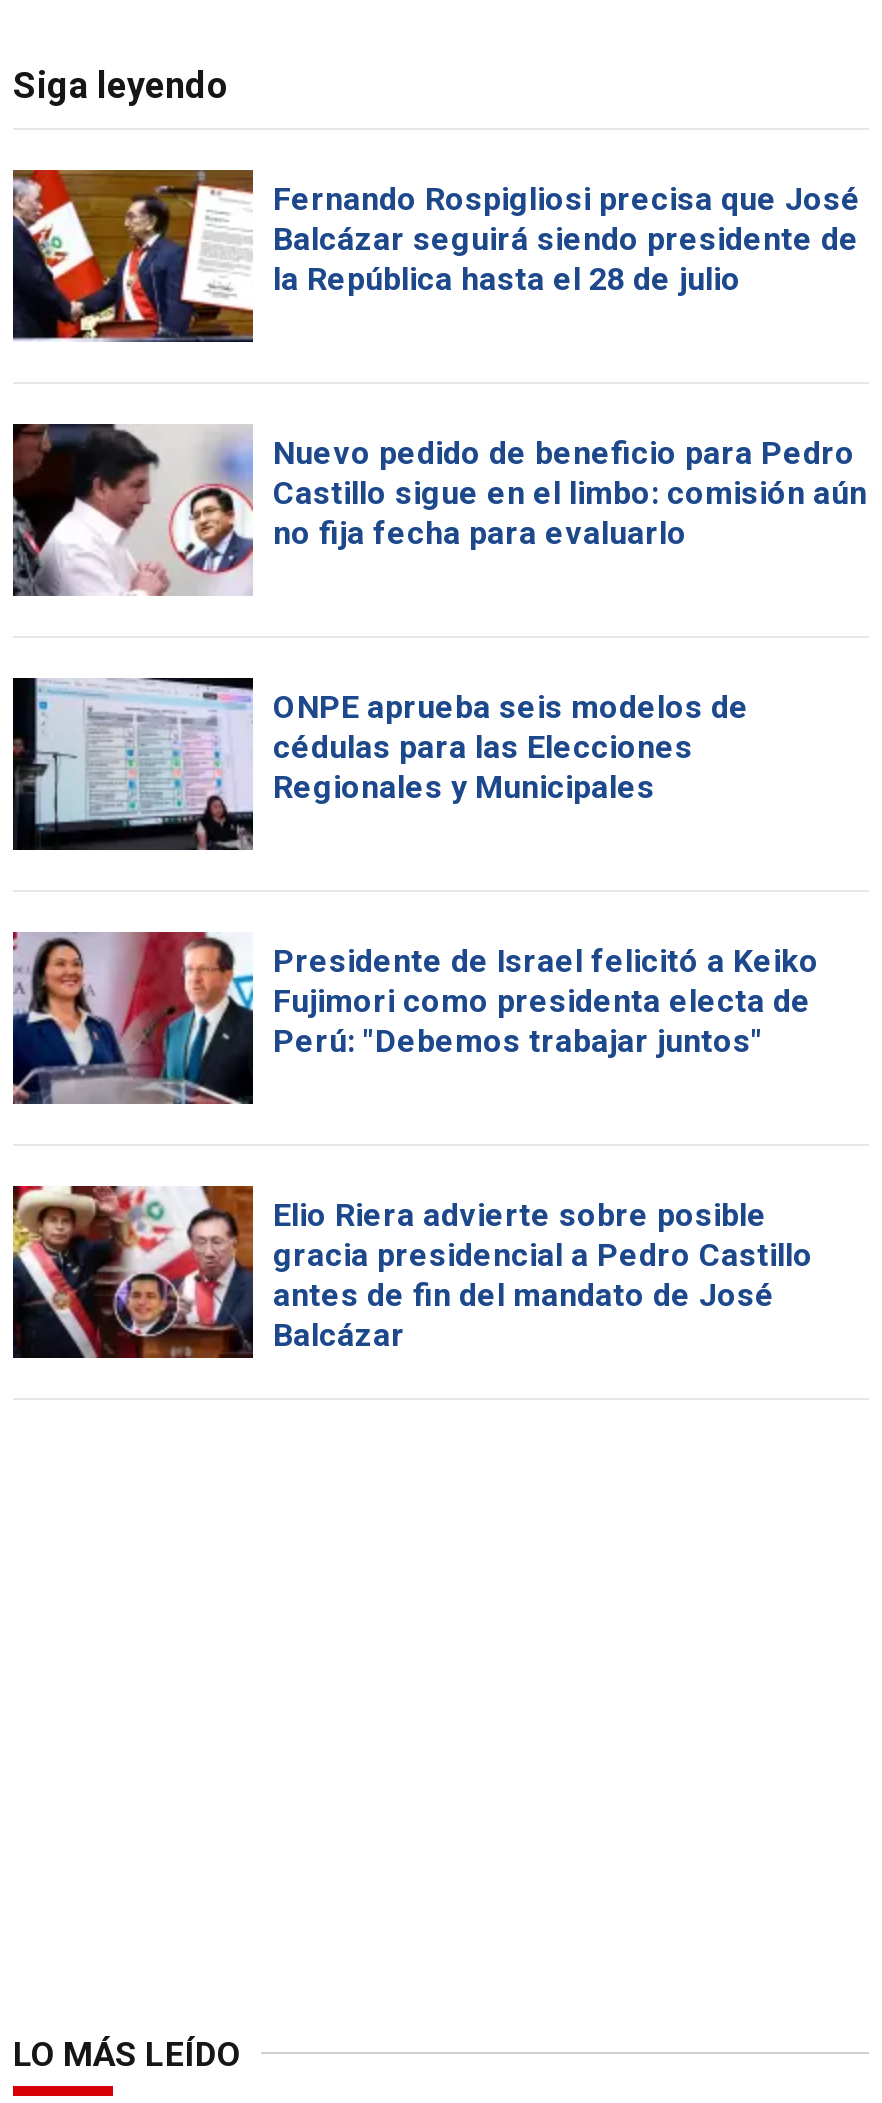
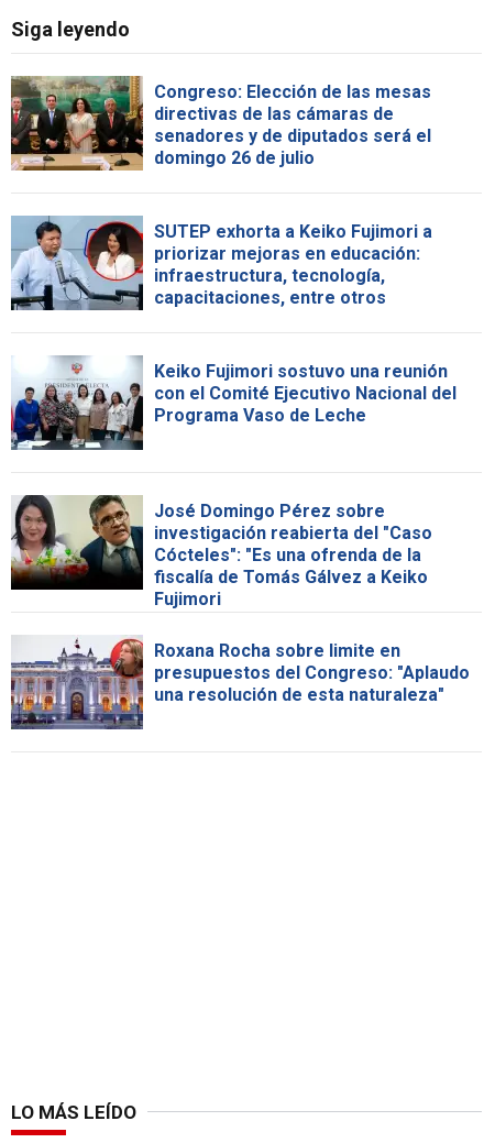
- [image]
- Fernando Rospigliosi precisa que José
- Balcázar seguirá siendo presidente de
- la República hasta el 28 de julio
+ [image]
+ Congreso: Elección de las mesas
+ directivas de las cámaras de
+ senadores y de diputados será el
+ domingo 26 de julio

- [image]
- Nuevo pedido de beneficio para Pedro
- Castillo sigue en el limbo: comisión aún
- no fija fecha para evaluarlo
+ [image]
+ SUTEP exhorta a Keiko Fujimori a
+ priorizar mejoras en educación:
+ infraestructura, tecnología,
+ capacitaciones, entre otros

- [image]
- ONPE aprueba seis modelos de
- cédulas para las Elecciones
- Regionales y Municipales
+ [image]
+ Keiko Fujimori sostuvo una reunión
+ con el Comité Ejecutivo Nacional del
+ Programa Vaso de Leche

- [image]
- Presidente de Israel felicitó a Keiko
- Fujimori como presidenta electa de
- Perú: "Debemos trabajar juntos"
+ [image]
+ José Domingo Pérez sobre
+ investigación reabierta del "Caso
+ Cócteles": "Es una ofrenda de la
+ fiscalía de Tomás Gálvez a Keiko
+ Fujimori

- [image]
- Elio Riera advierte sobre posible
- gracia presidencial a Pedro Castillo
- antes de fin del mandato de José
- Balcázar
+ [image]
+ Roxana Rocha sobre limite en
+ presupuestos del Congreso: "Aplaudo
+ una resolución de esta naturaleza"
